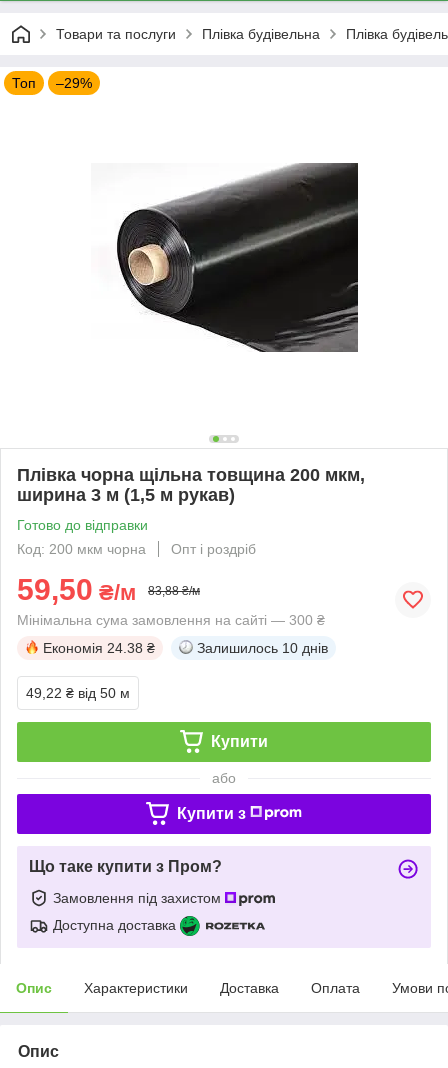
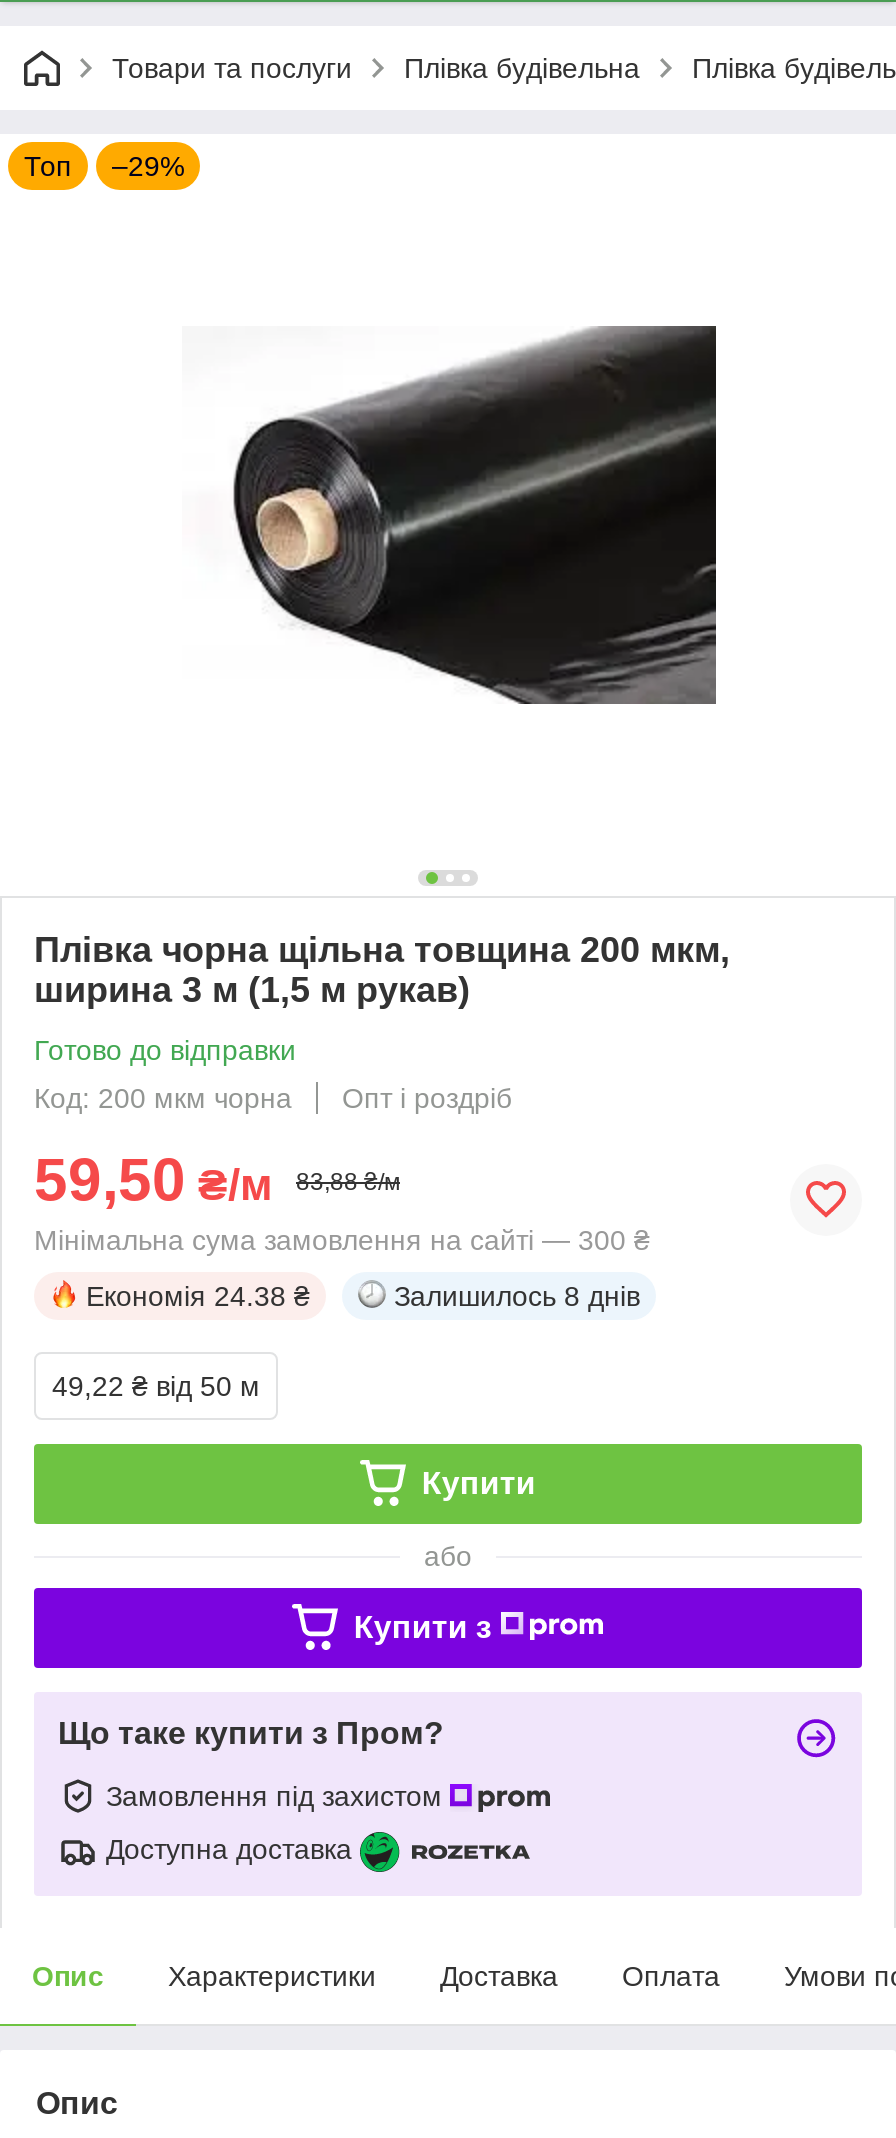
- Залишилось 10 днів
+ Залишилось 8 днів
